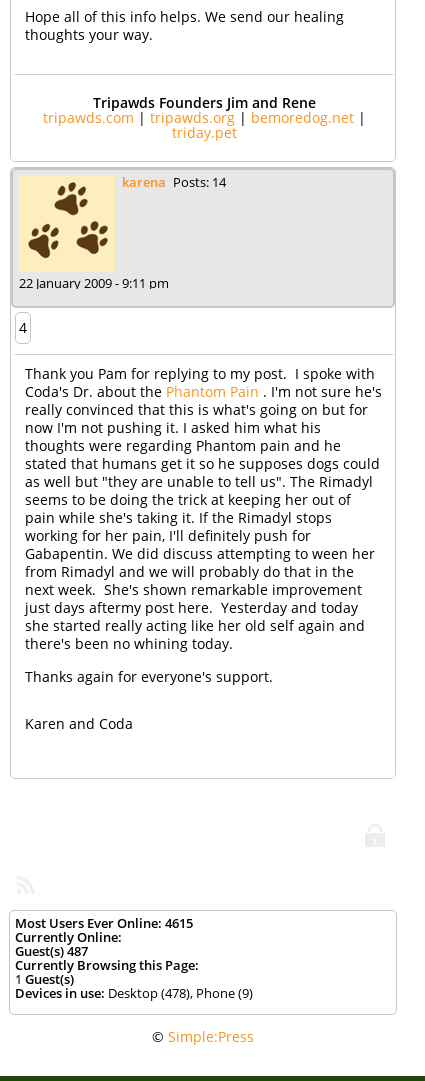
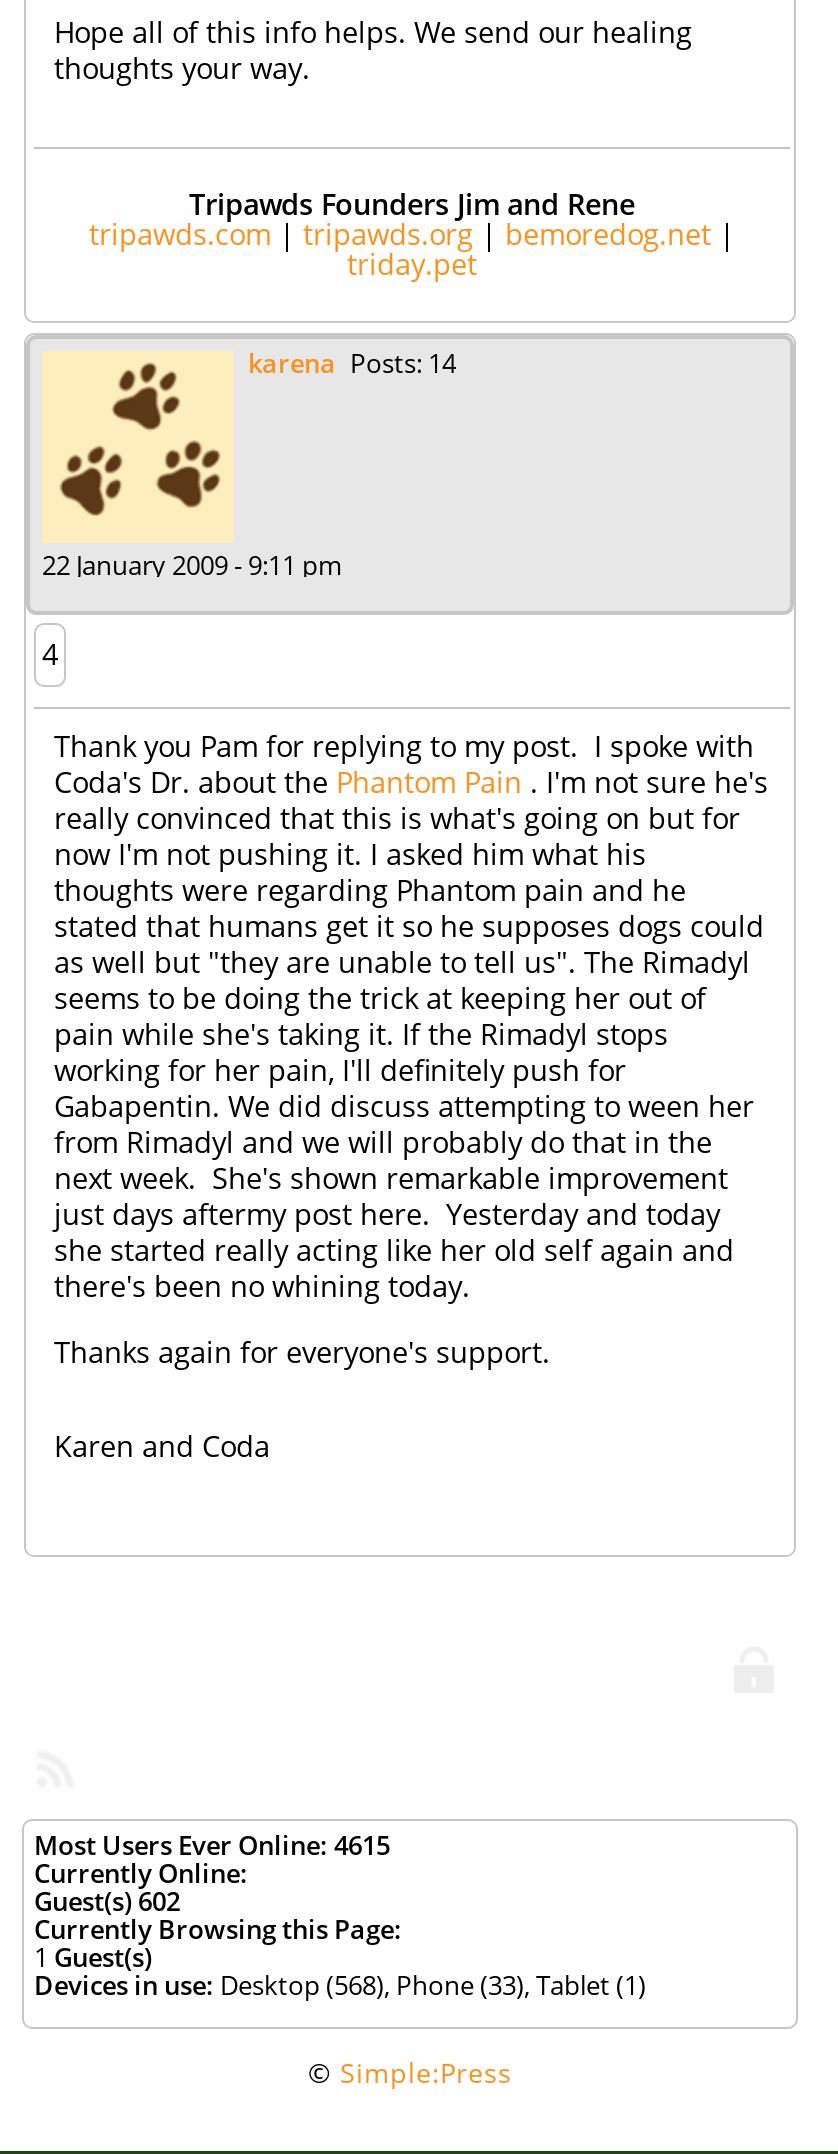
- Guest(s)487
+ Guest(s)602

- Devices in use: Desktop (478), Phone (9)
+ Devices in use: Desktop (568), Phone (33), Tablet (1)
